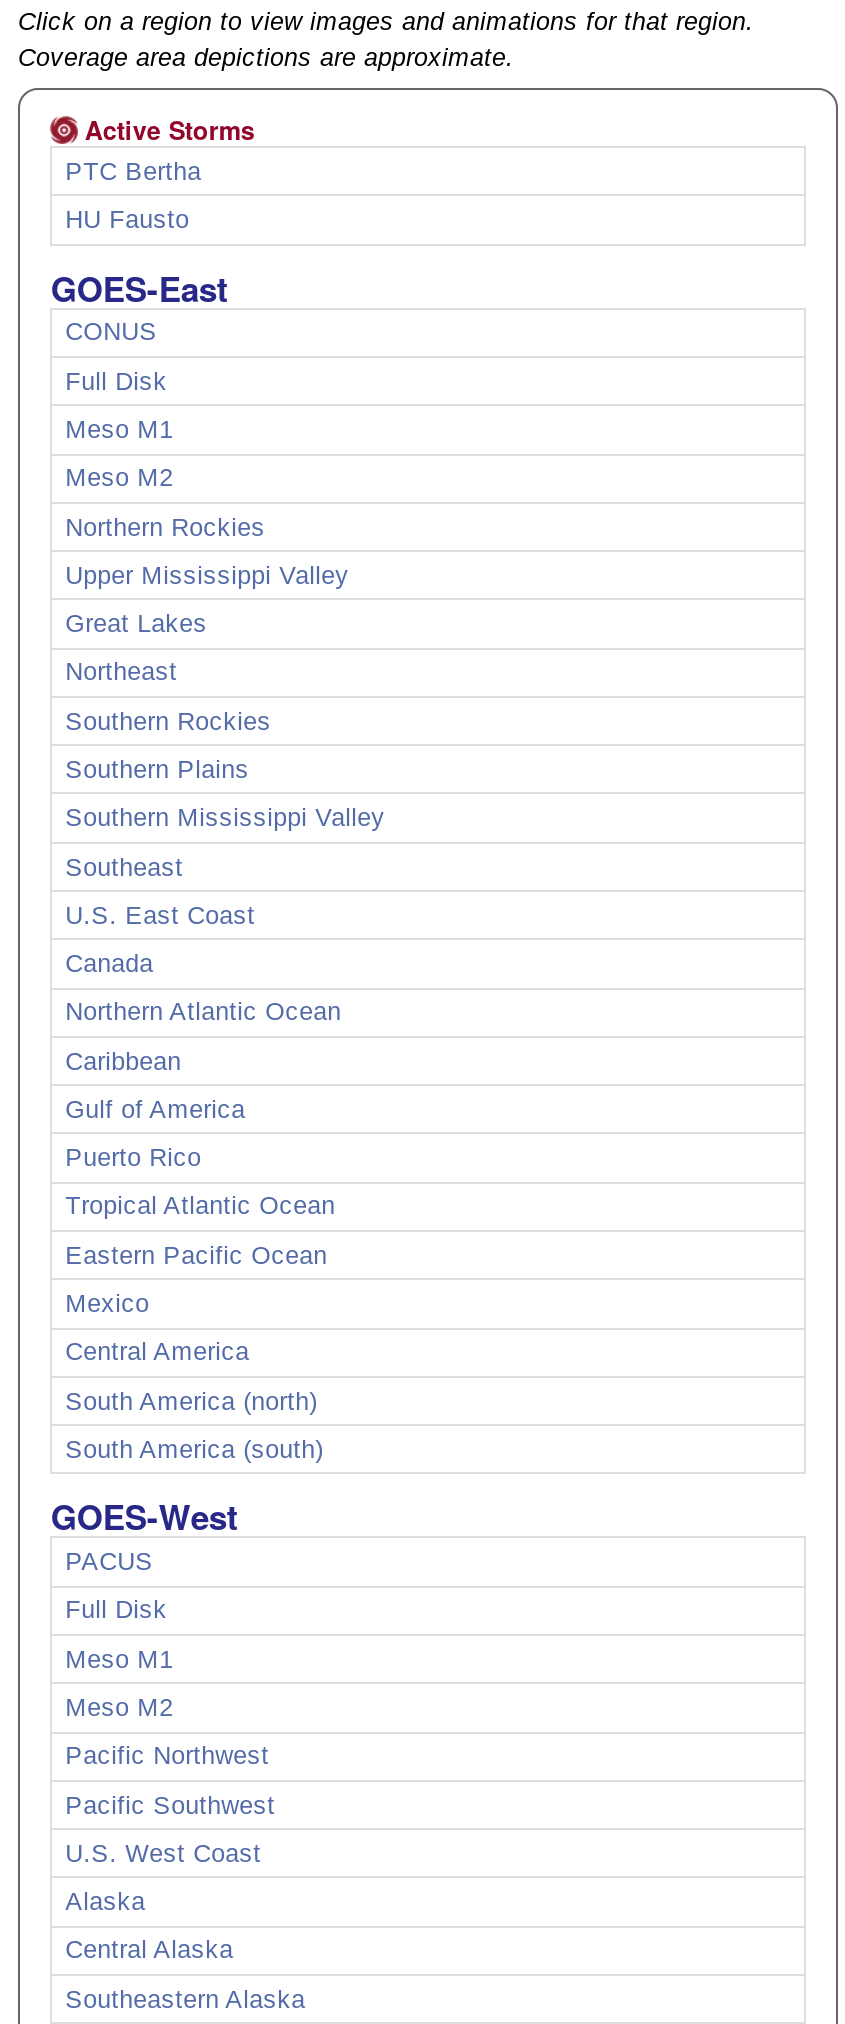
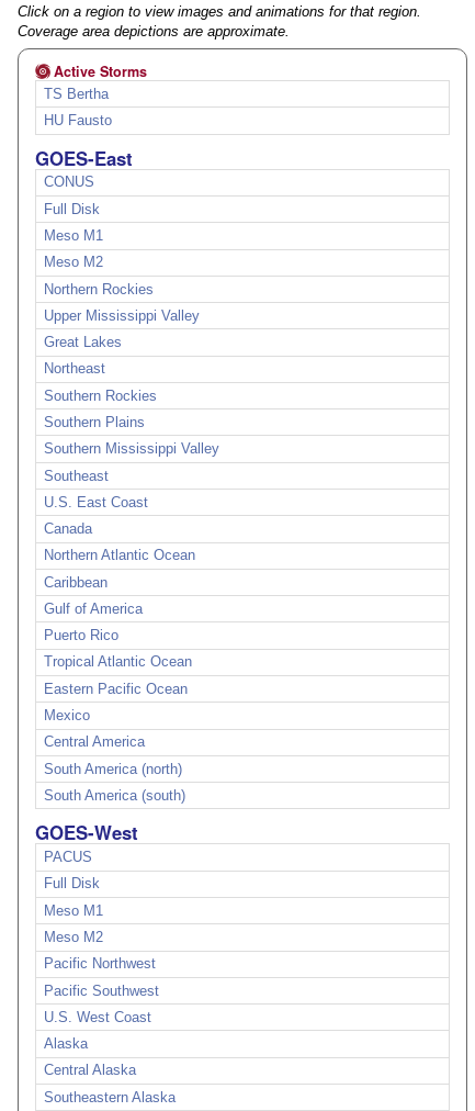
- PTC Bertha
+ TS Bertha
